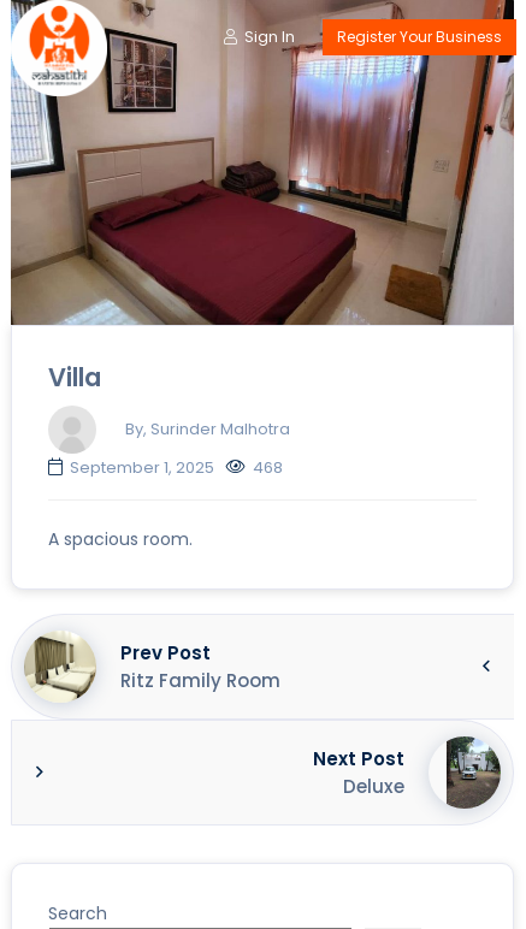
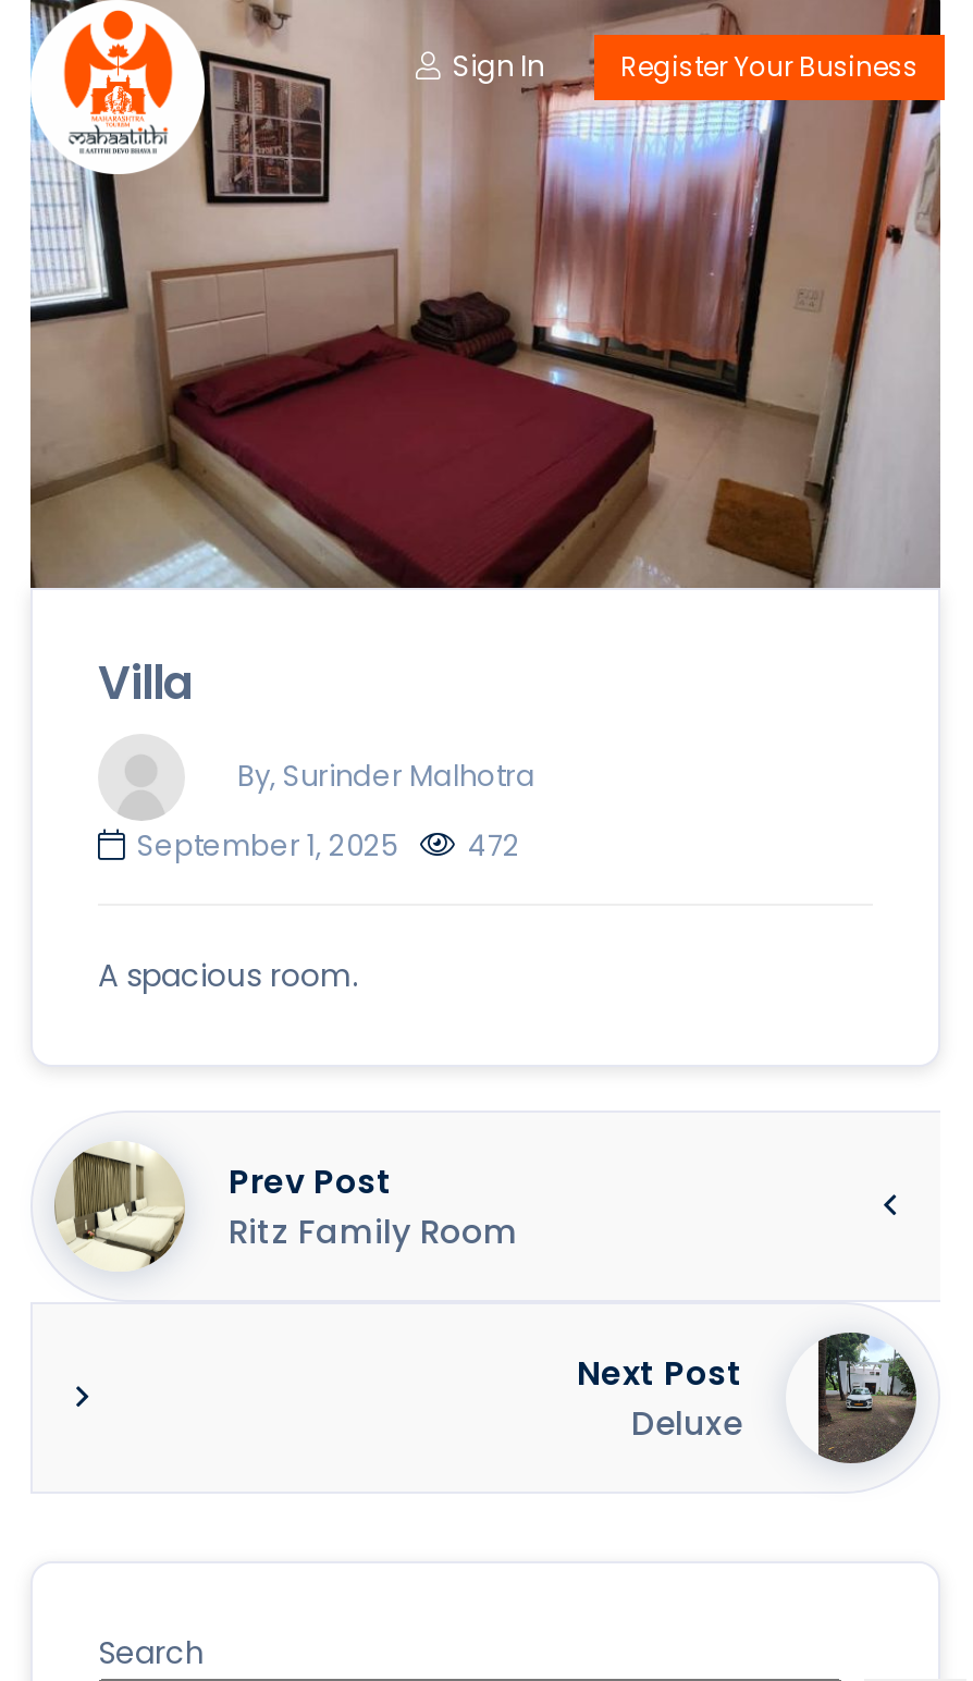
- September 1, 2025 468
+ September 1, 2025 472
